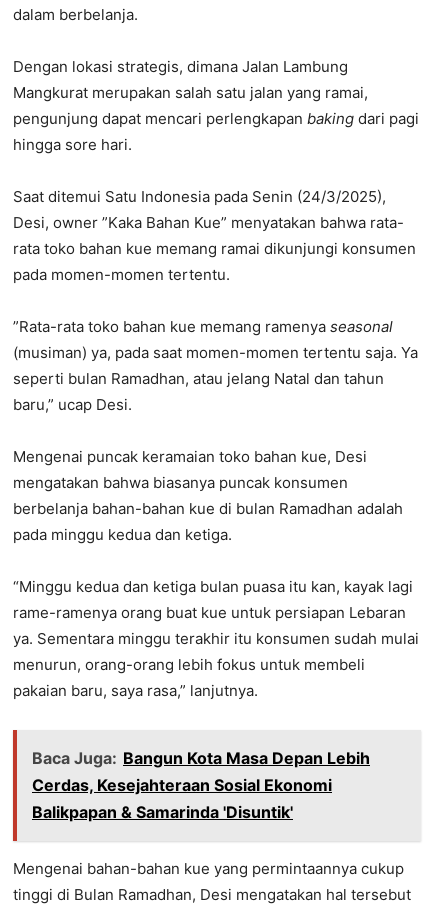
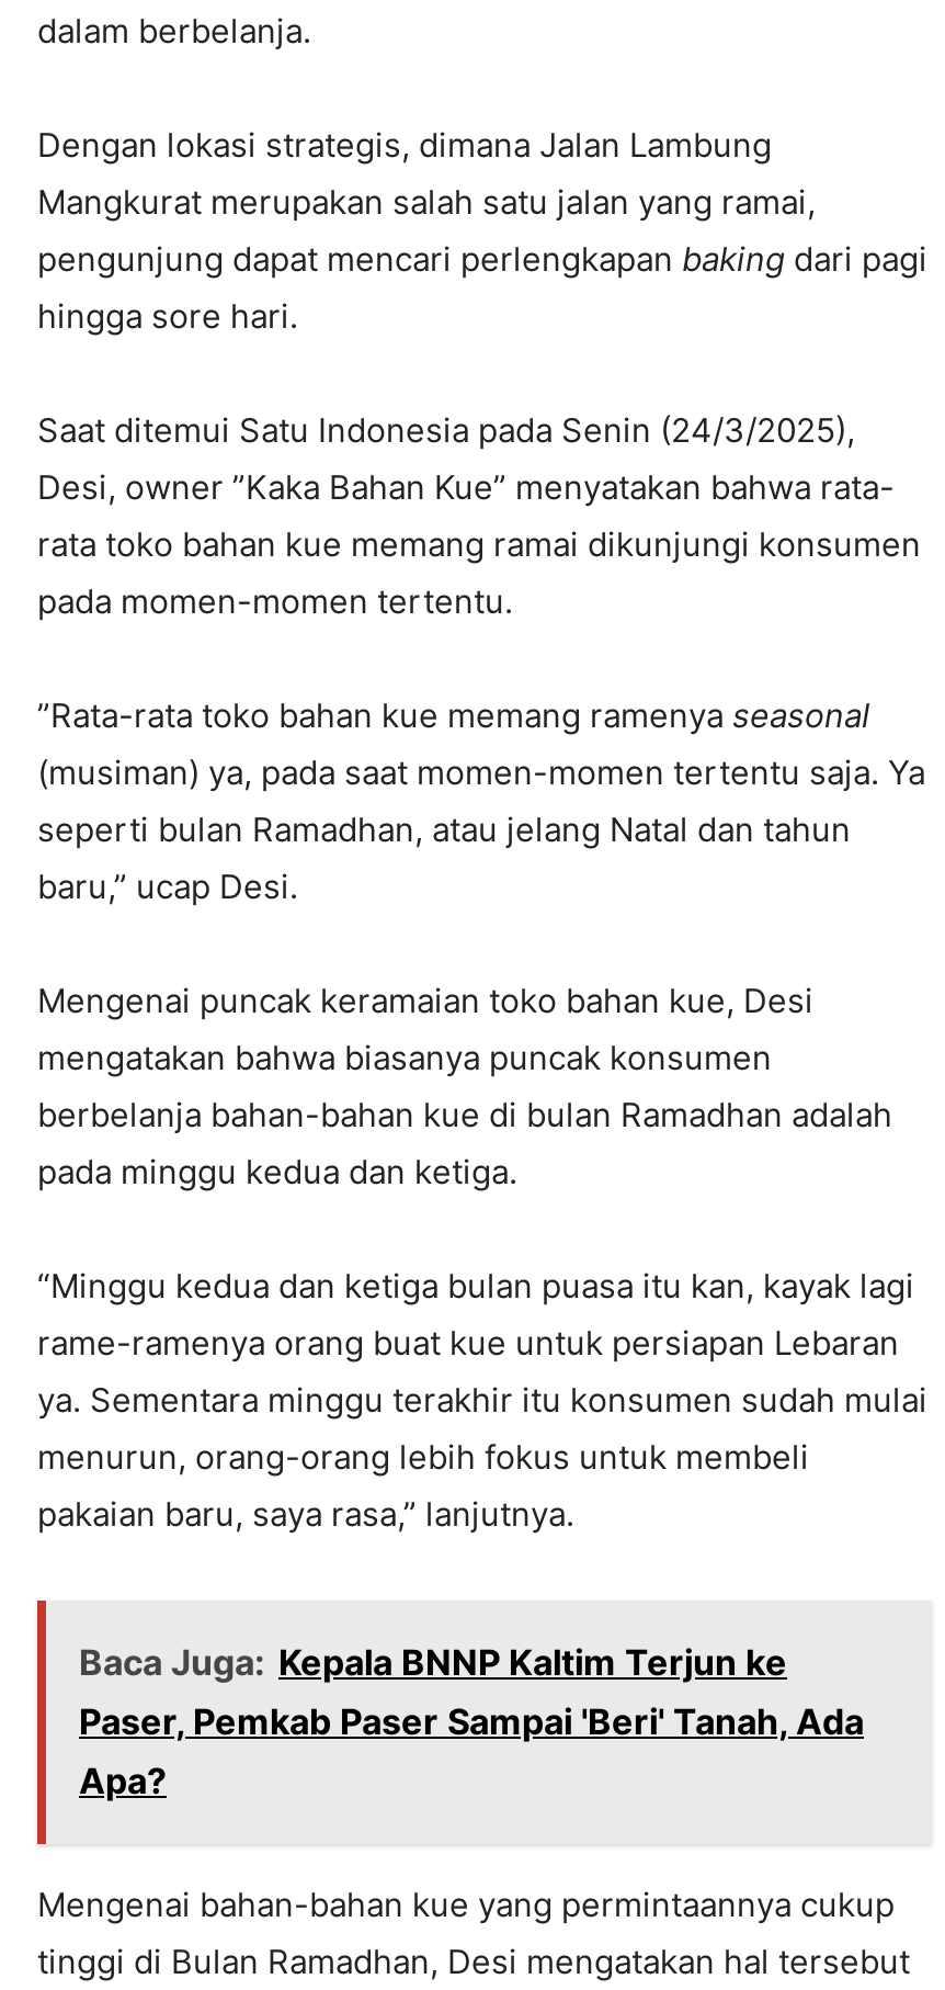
- Baca Juga: Bangun Kota Masa Depan Lebih
- Cerdas, Kesejahteraan Sosial Ekonomi
- Balikpapan & Samarinda 'Disuntik'
+ Baca Juga: Kepala BNNP Kaltim Terjun ke
+ Paser, Pemkab Paser Sampai 'Beri' Tanah, Ada
+ Apa?
